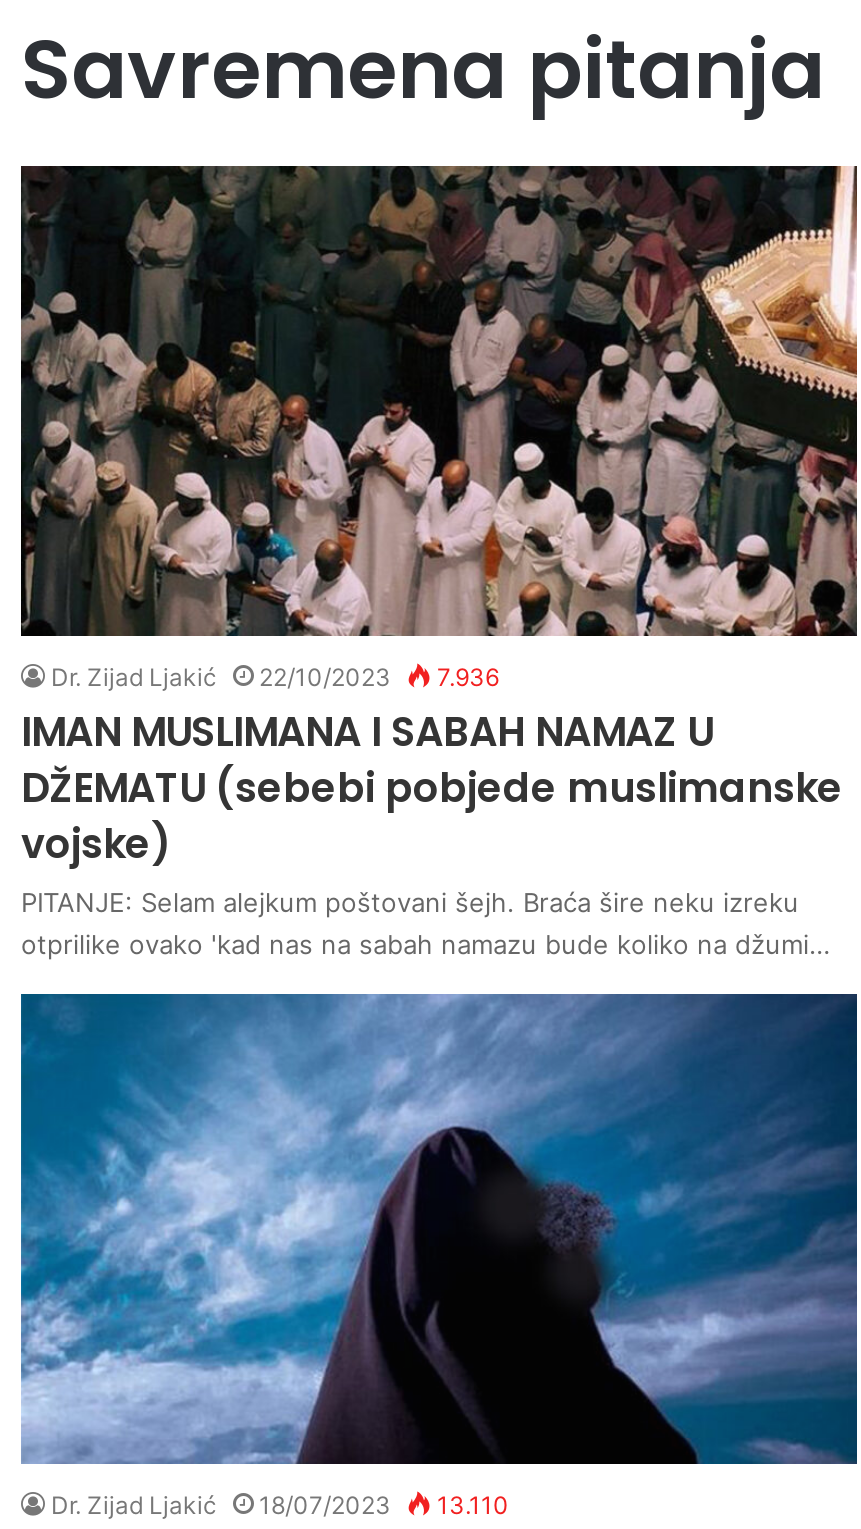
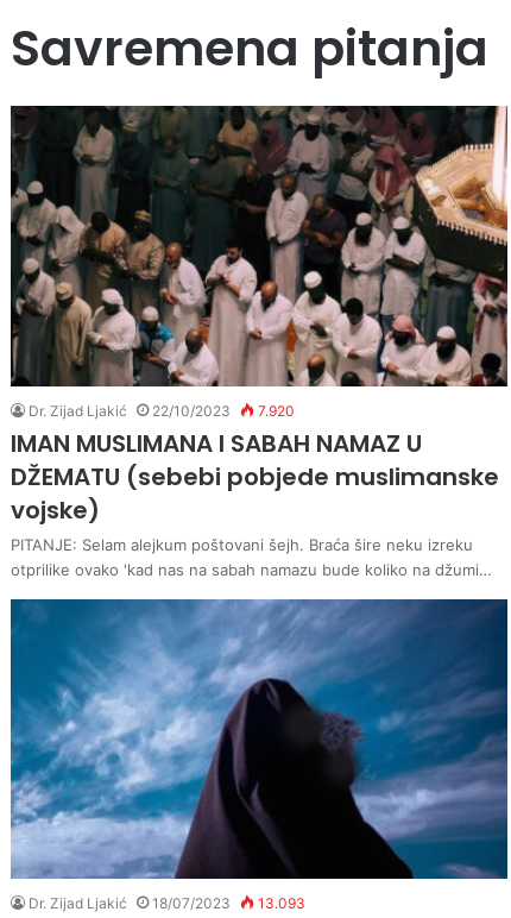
- Dr. Zijad Ljakić 22/10/2023 7.936
+ Dr. Zijad Ljakić 22/10/2023 7.920

- Dr. Zijad Ljakić 18/07/2023 13.110
+ Dr. Zijad Ljakić 18/07/2023 13.093
